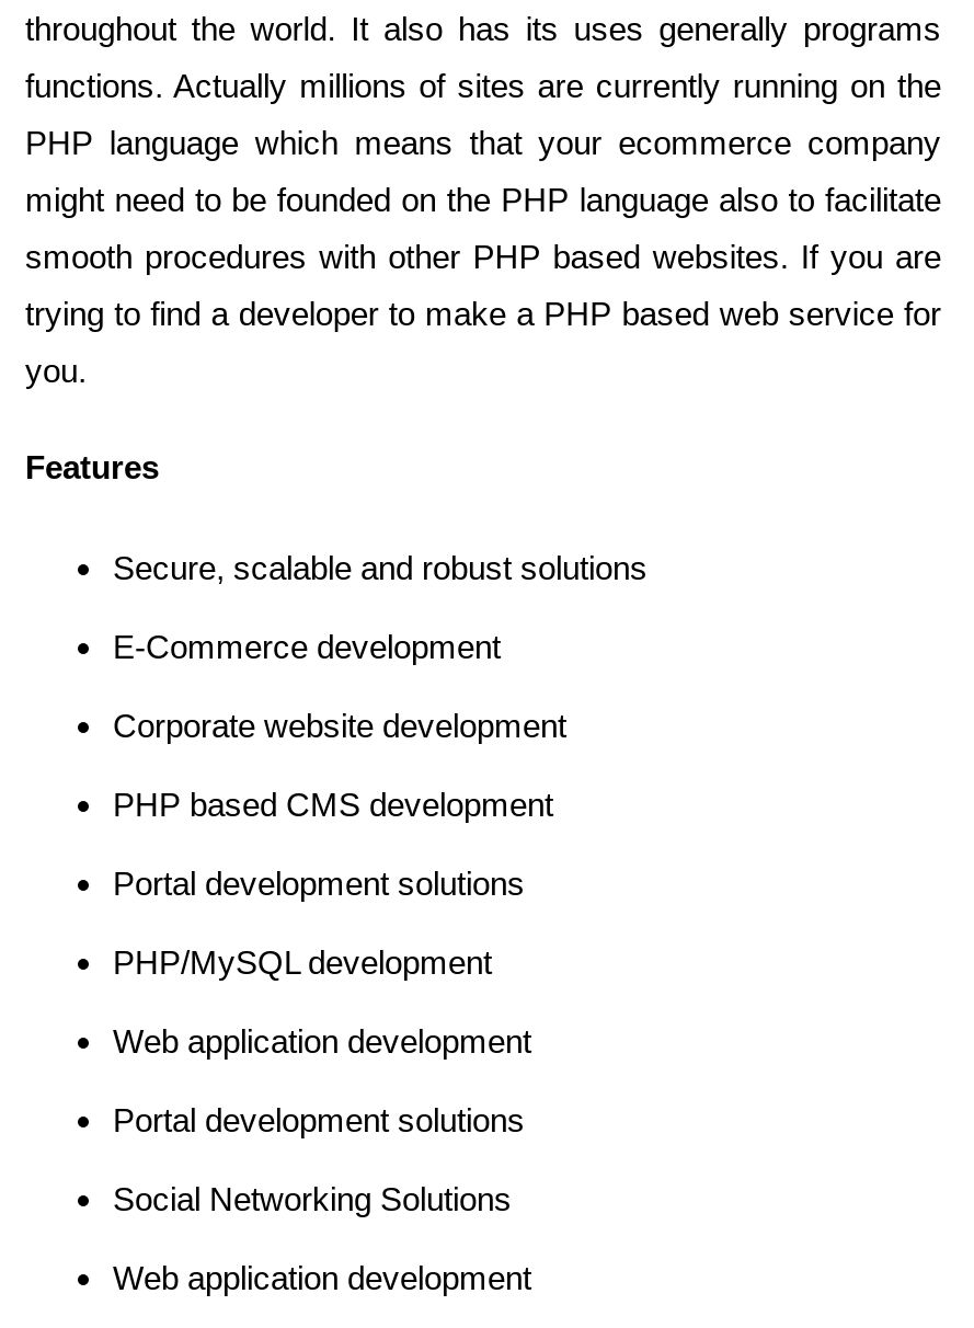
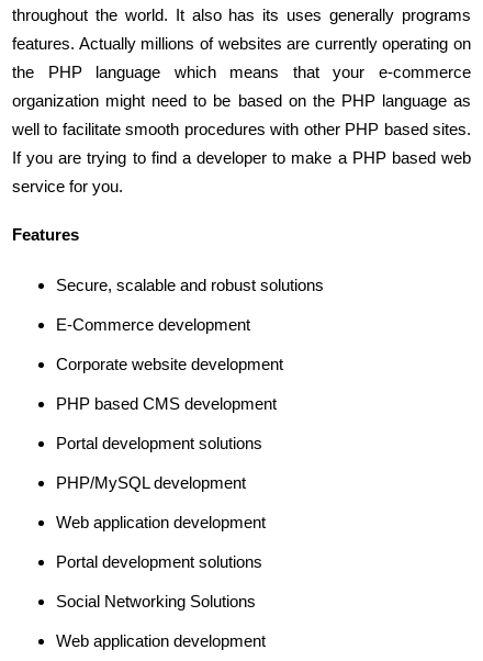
- functions. Actually millions of sites are currently running on the
+ features. Actually millions of websites are currently operating on

- PHP language which means that your ecommerce company
+ the PHP language which means that your e-commerce

- might need to be founded on the PHP language also to facilitate
+ organization might need to be based on the PHP language as

- smooth procedures with other PHP based websites. If you are
+ well to facilitate smooth procedures with other PHP based sites.

- trying to find a developer to make a PHP based web service for
+ If you are trying to find a developer to make a PHP based web

- you.
+ service for you.
